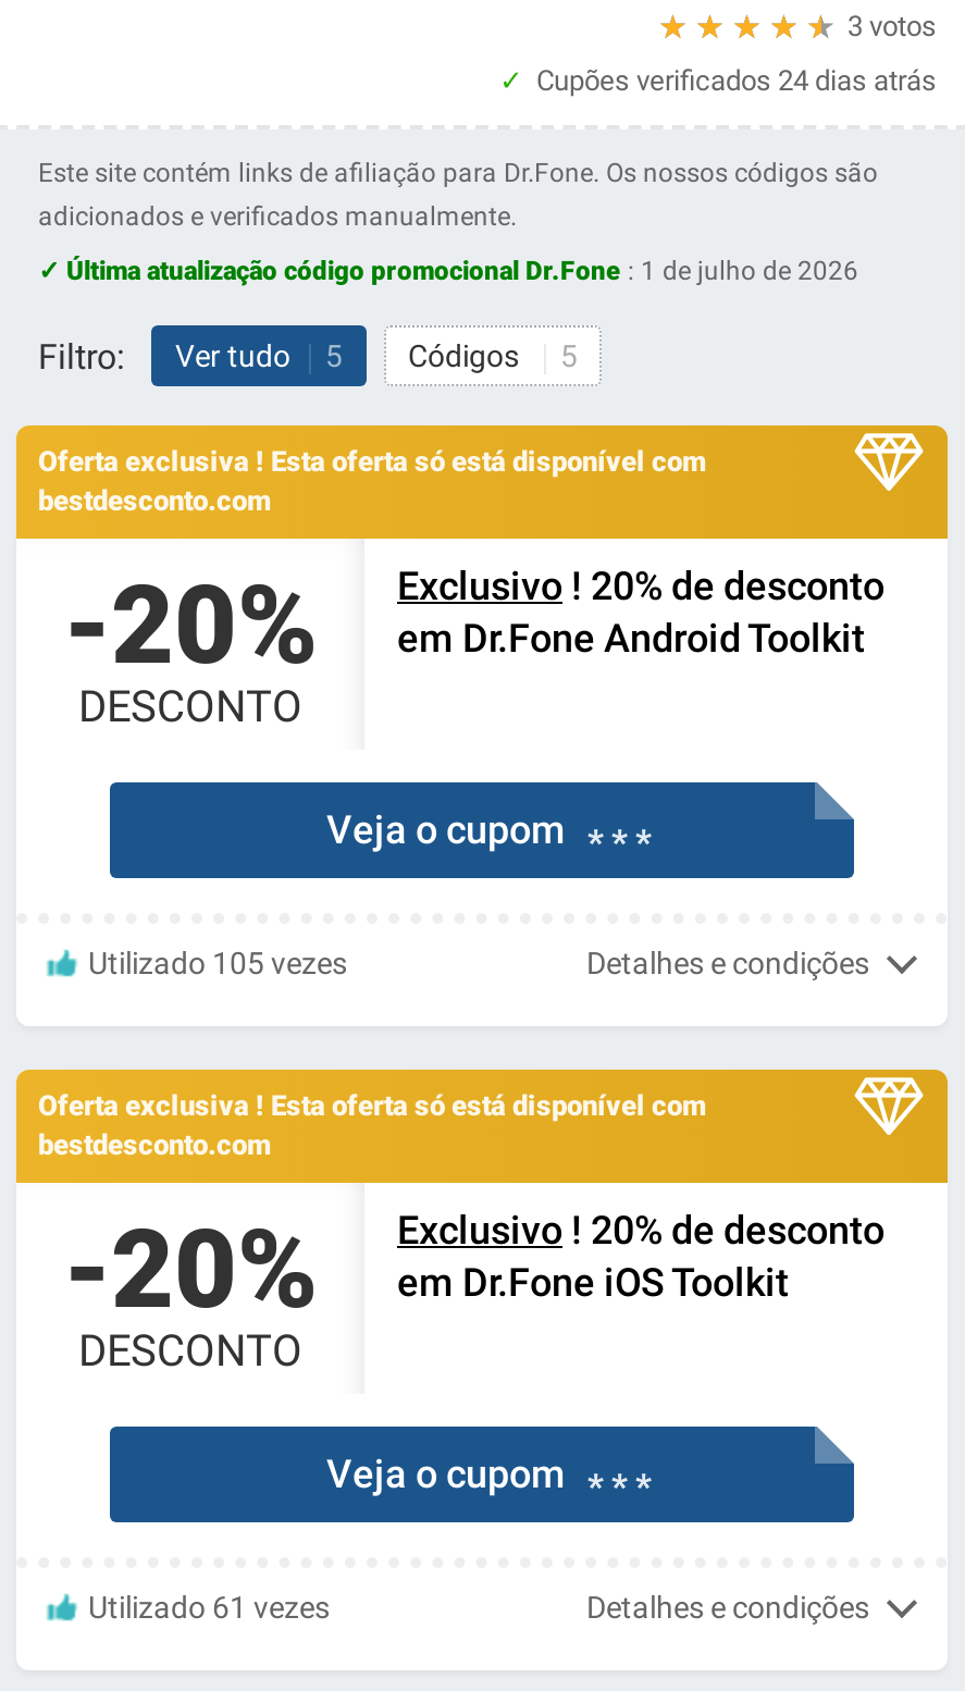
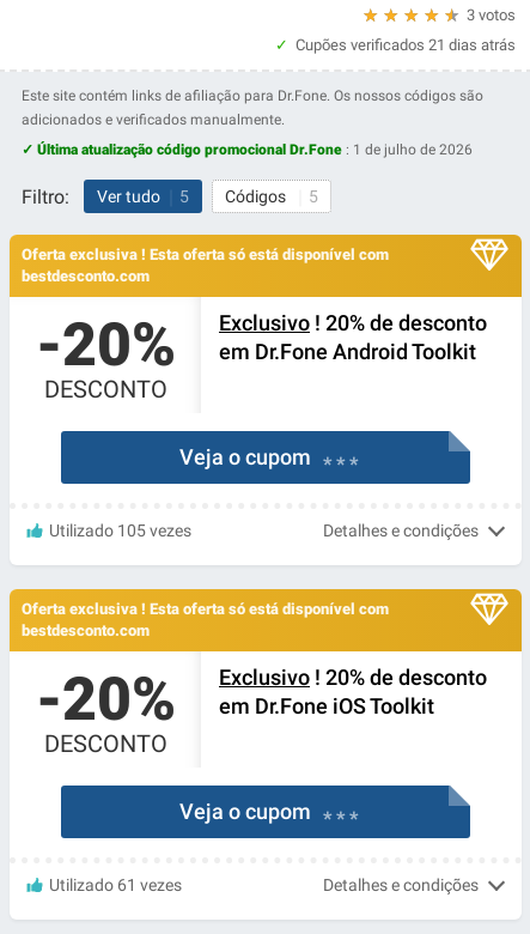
- Cupões verificados 24 dias atrás
+ Cupões verificados 21 dias atrás
